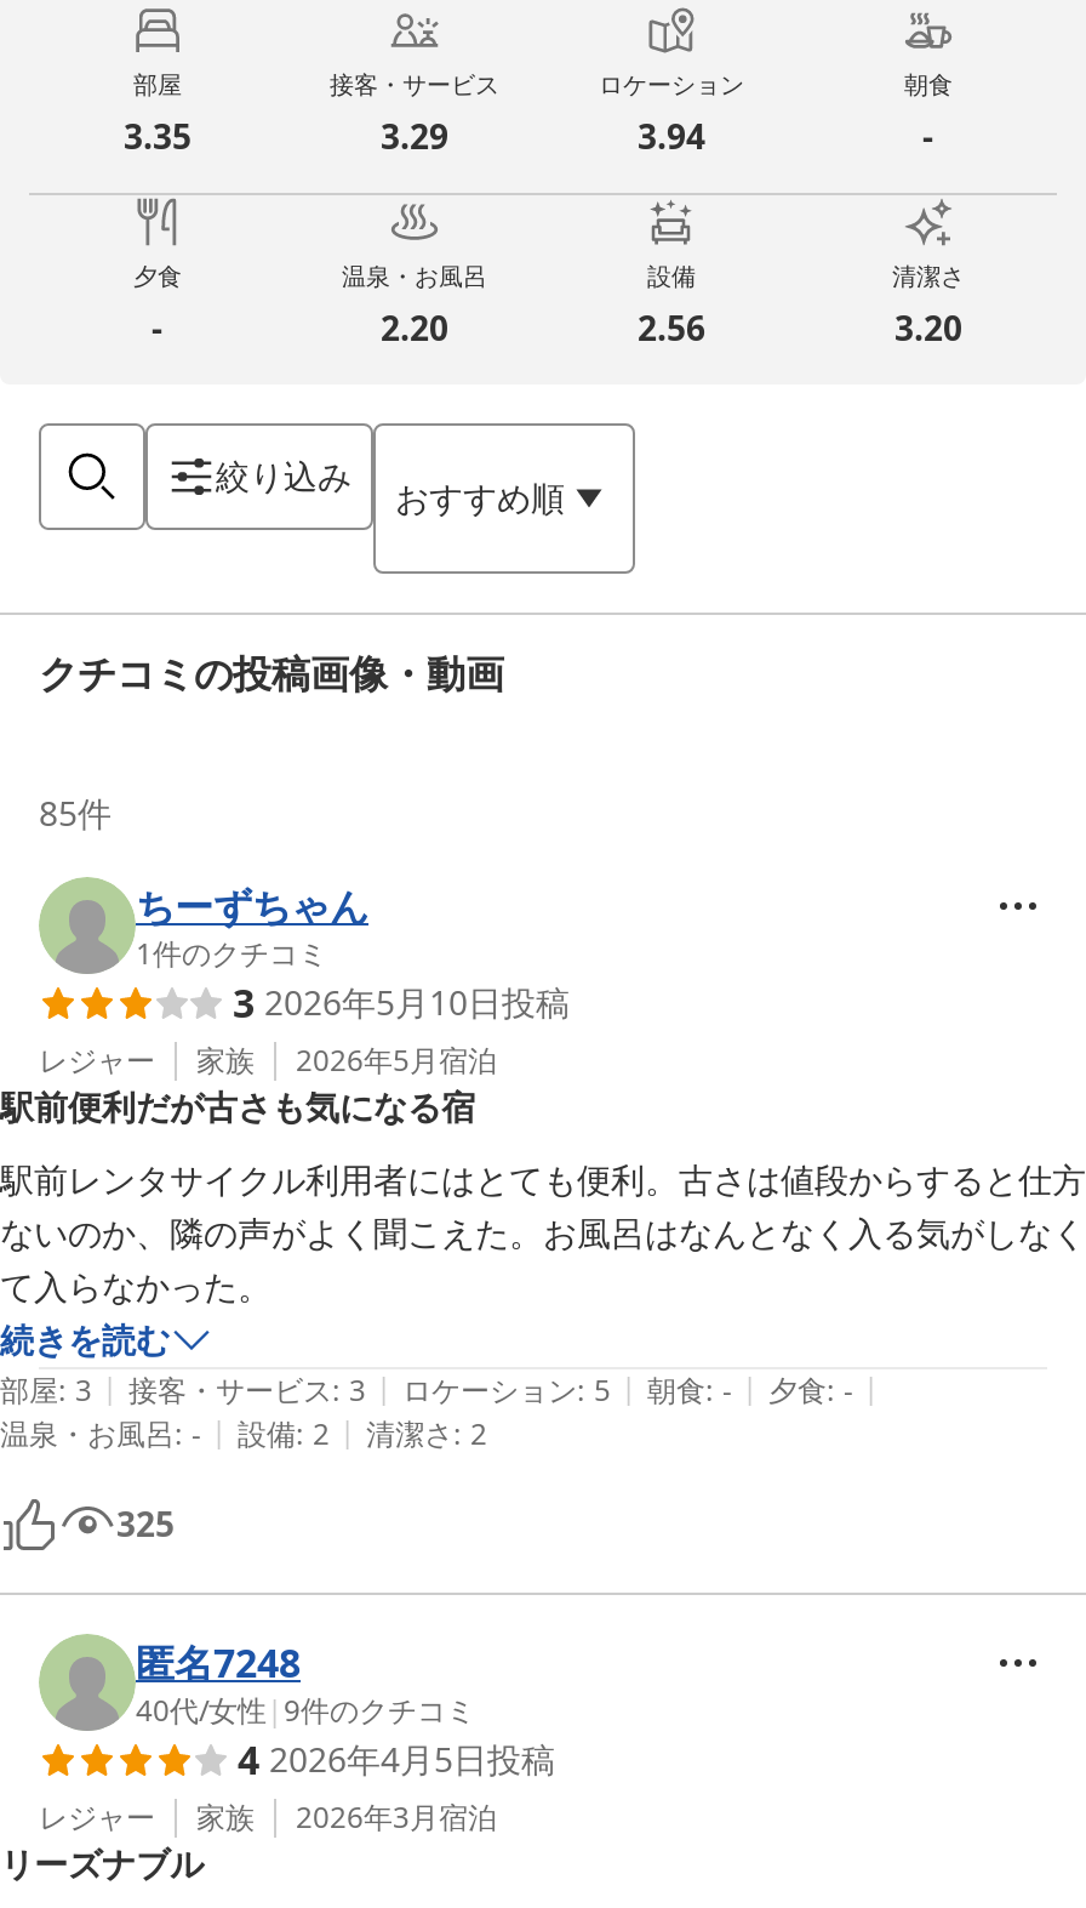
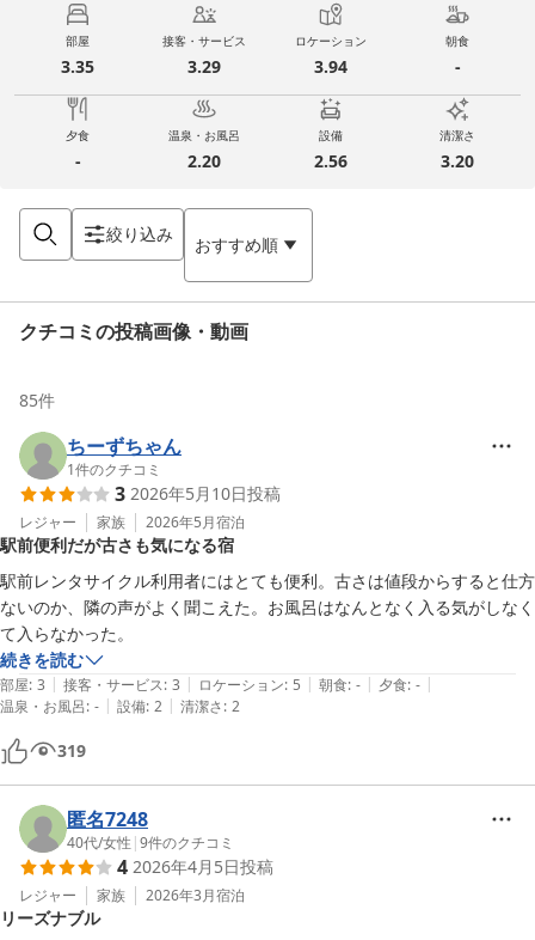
- 325
+ 319
